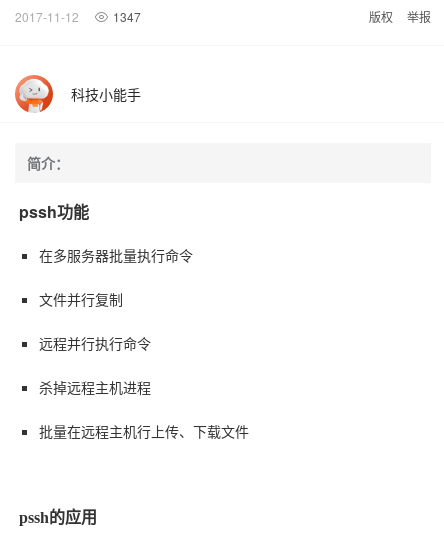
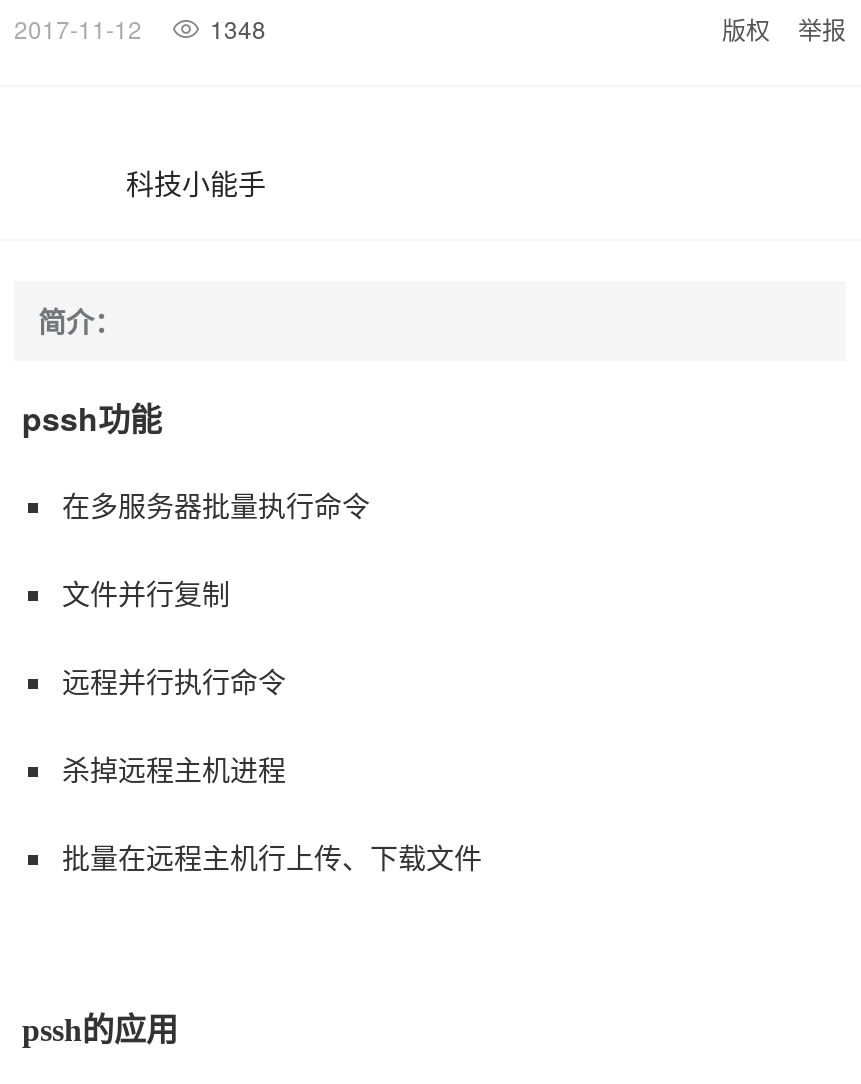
- 2017-11-12 1347
+ 2017-11-12 1348

- [image]
